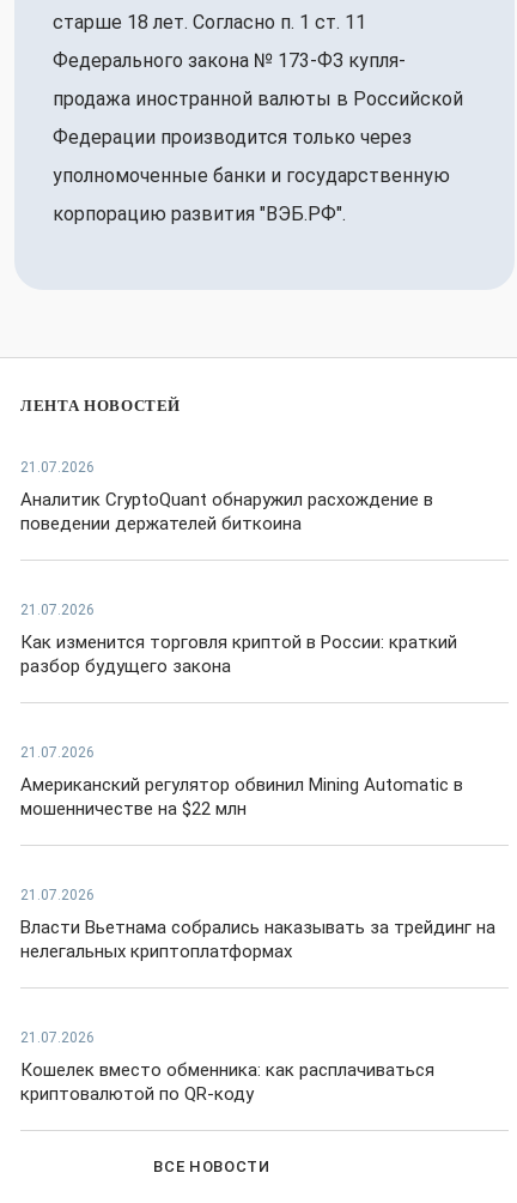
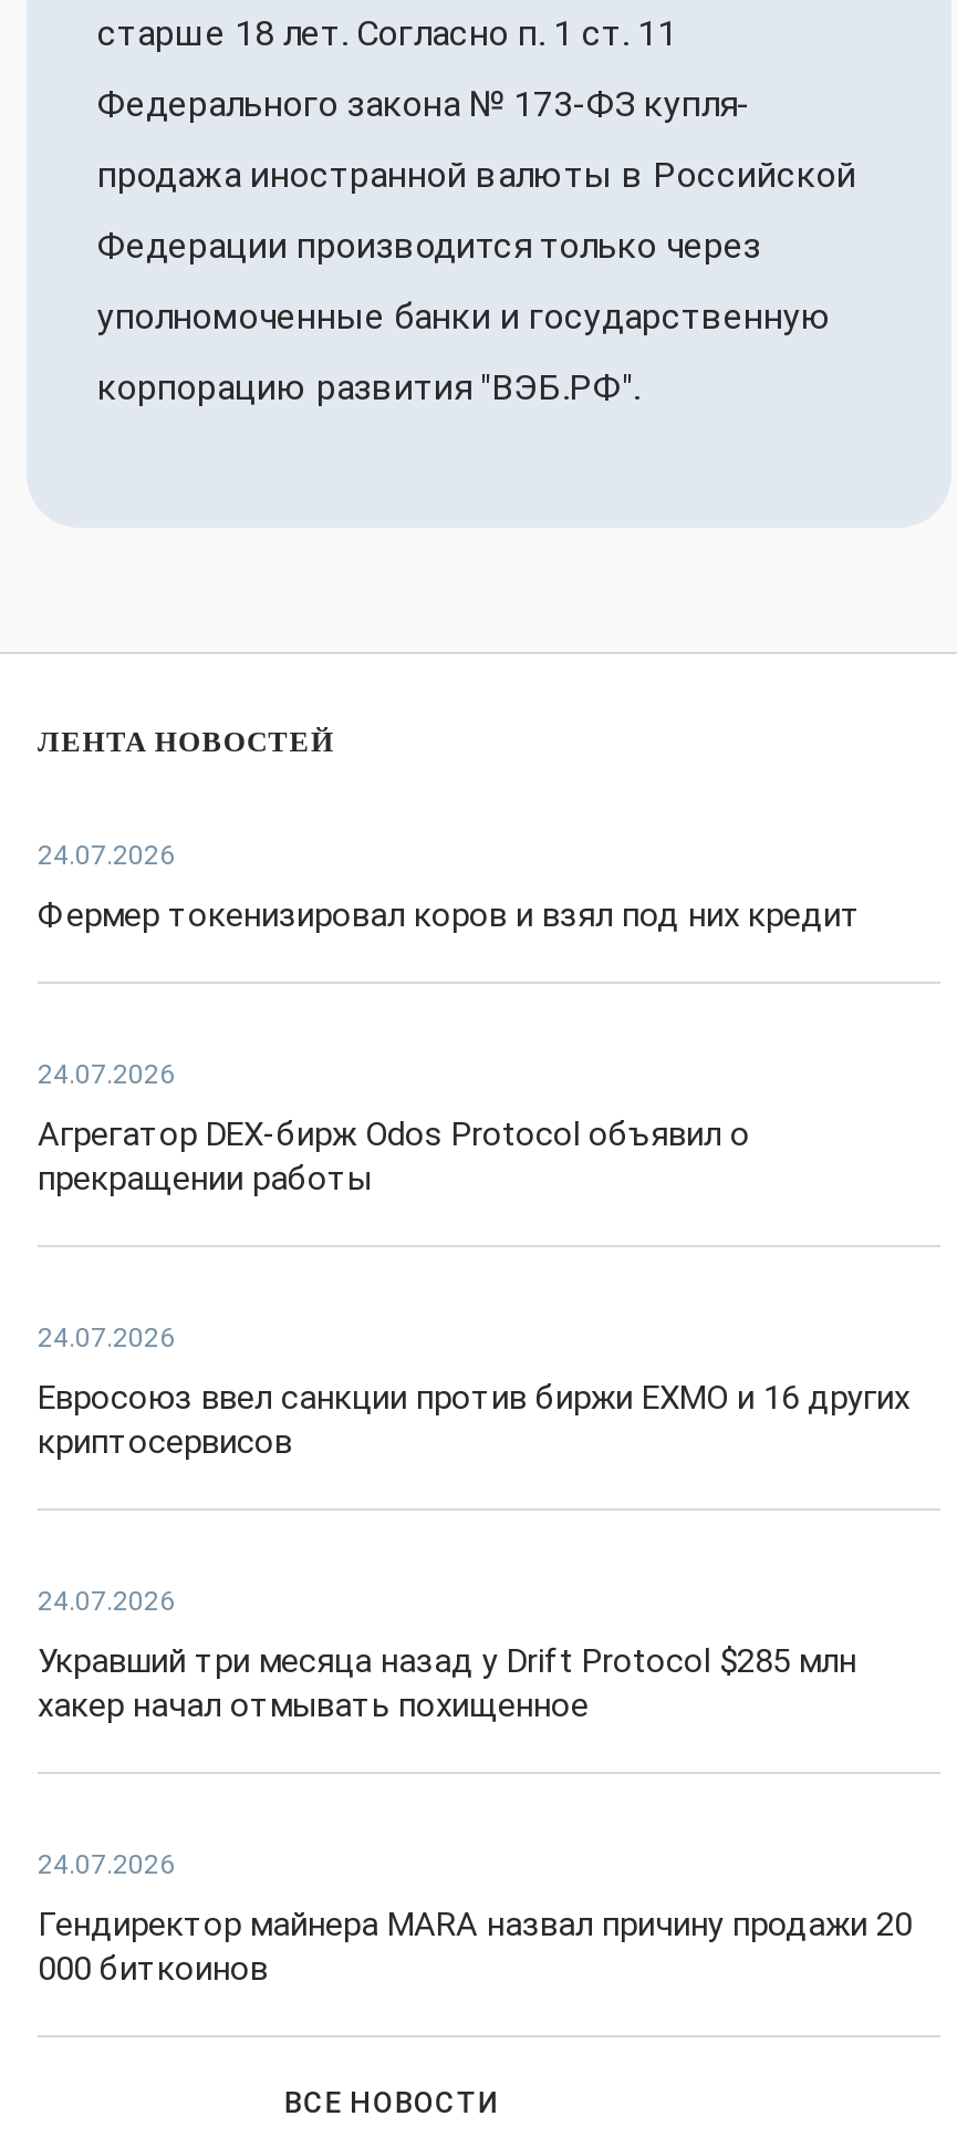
- 21.07.2026
+ 24.07.2026

- Аналитик CryptoQuant обнаружил расхождение в
- поведении держателей биткоина
+ Фермер токенизировал коров и взял под них кредит

- 21.07.2026
+ 24.07.2026

- Как изменится торговля криптой в России: краткий
- разбор будущего закона
+ Агрегатор DEX‑бирж Odos Protocol объявил о
+ прекращении работы

- 21.07.2026
+ 24.07.2026

- Американский регулятор обвинил Mining Automatic в
- мошенничестве на $22 млн
+ Евросоюз ввел санкции против биржи EXMO и 16 других
+ криптосервисов

- 21.07.2026
+ 24.07.2026

- Власти Вьетнама собрались наказывать за трейдинг на
- нелегальных криптоплатформах
+ Укравший три месяца назад у Drift Protocol $285 млн
+ хакер начал отмывать похищенное

- 21.07.2026
+ 24.07.2026

- Кошелек вместо обменника: как расплачиваться
- криптовалютой по QR-коду
+ Гендиректор майнера MARA назвал причину продажи 20
+ 000 биткоинов
